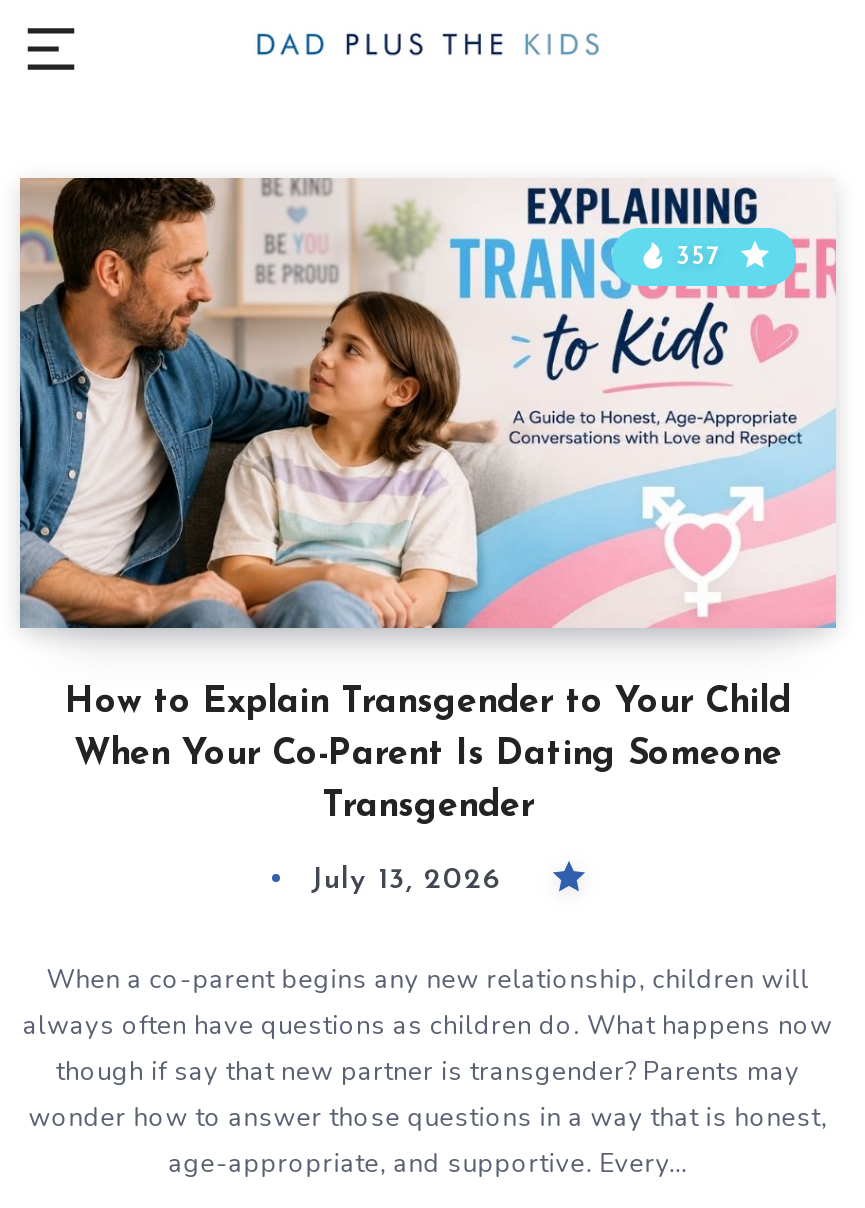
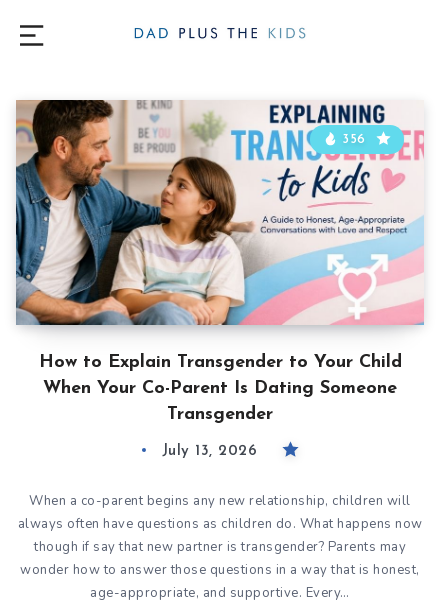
- 357
+ 356
